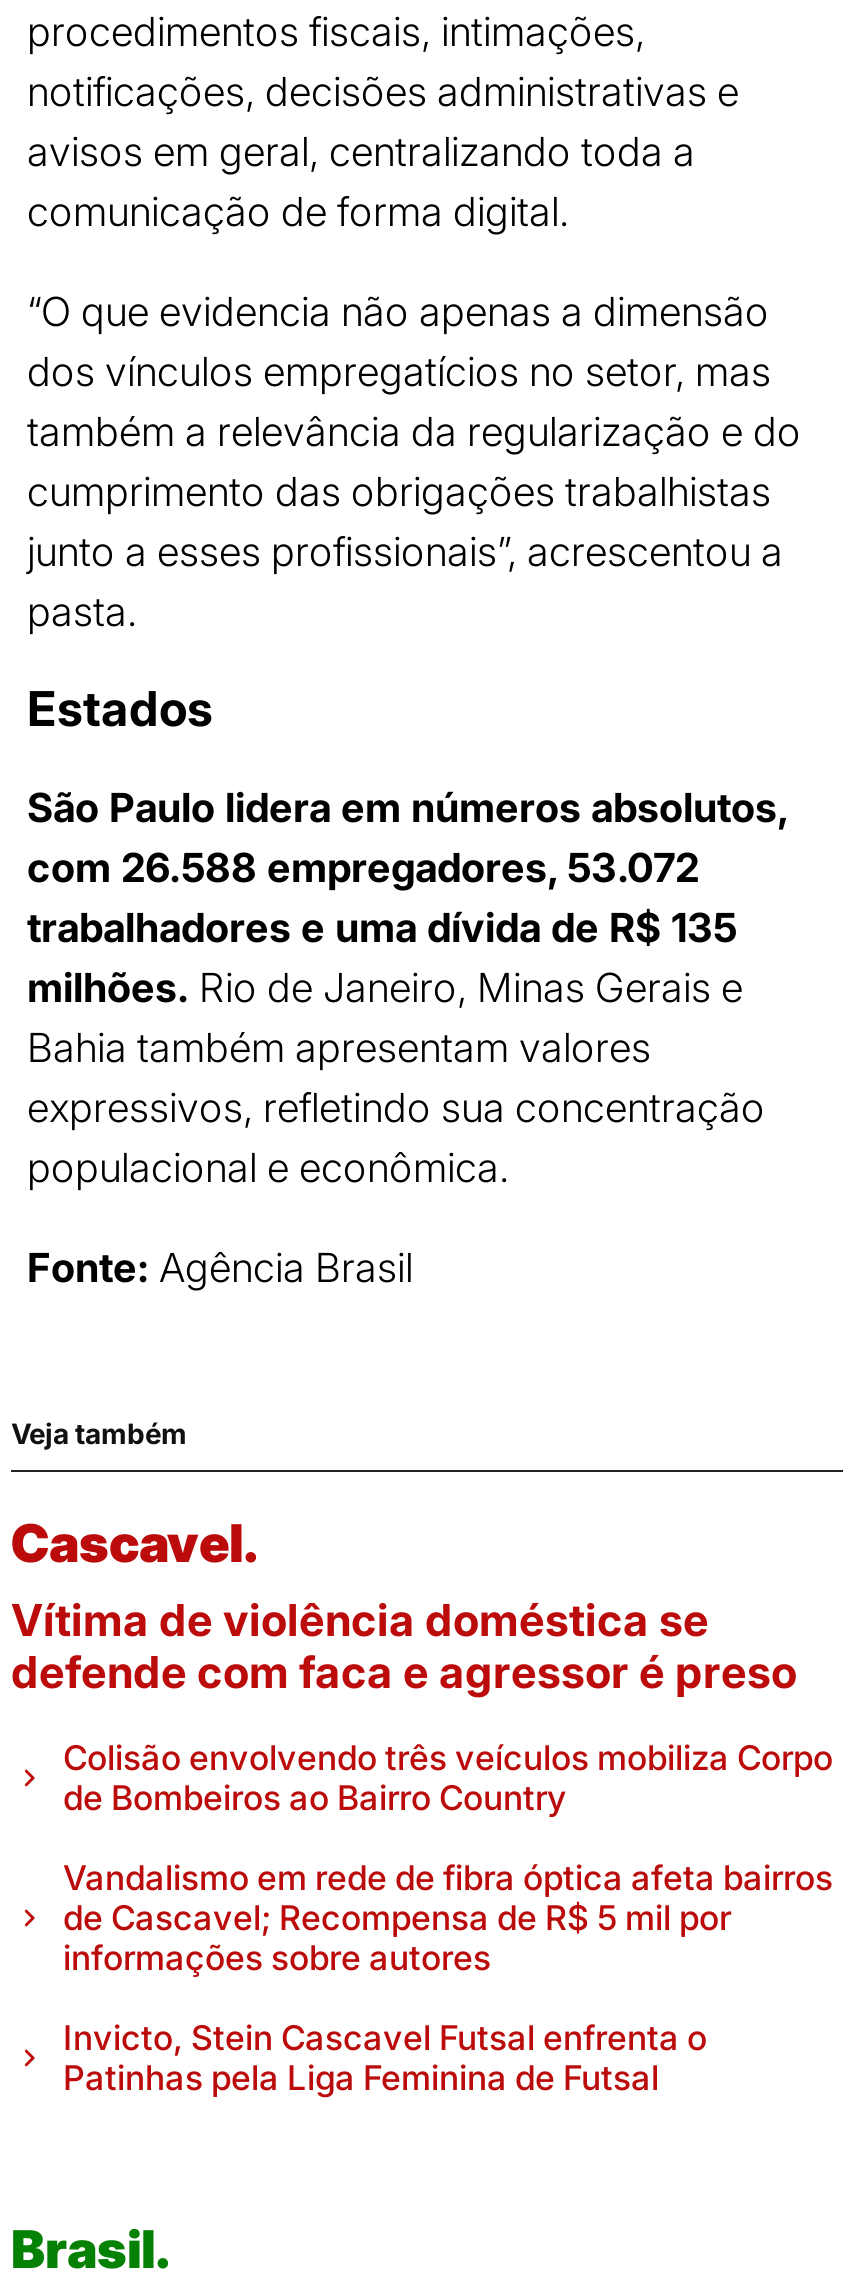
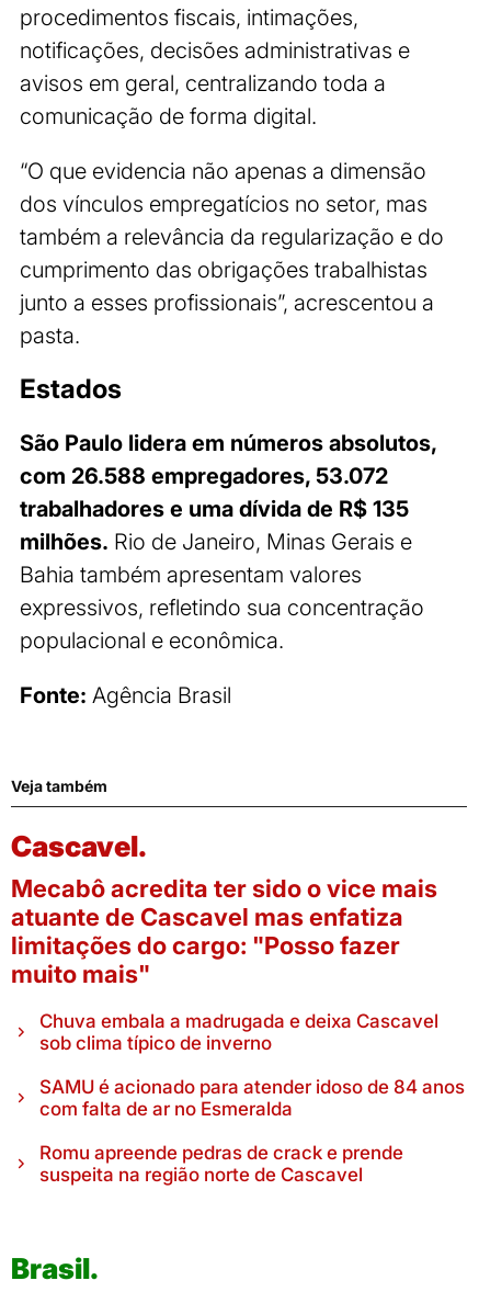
- Vítima de violência doméstica se
- defende com faca e agressor é preso
+ Mecabô acredita ter sido o vice mais
+ atuante de Cascavel mas enfatiza
+ limitações do cargo: "Posso fazer
+ muito mais"

- Colisão envolvendo três veículos mobiliza Corpo
- de Bombeiros ao Bairro Country
+ Chuva embala a madrugada e deixa Cascavel
+ sob clima típico de inverno

- Vandalismo em rede de fibra óptica afeta bairros
- de Cascavel; Recompensa de R$ 5 mil por
- informações sobre autores
+ SAMU é acionado para atender idoso de 84 anos
+ com falta de ar no Esmeralda

- Invicto, Stein Cascavel Futsal enfrenta o
- Patinhas pela Liga Feminina de Futsal
+ Romu apreende pedras de crack e prende
+ suspeita na região norte de Cascavel
